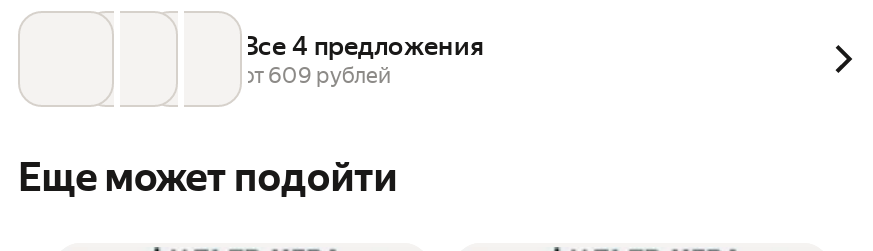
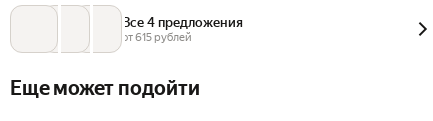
- от 609 рублей
+ от 615 рублей
